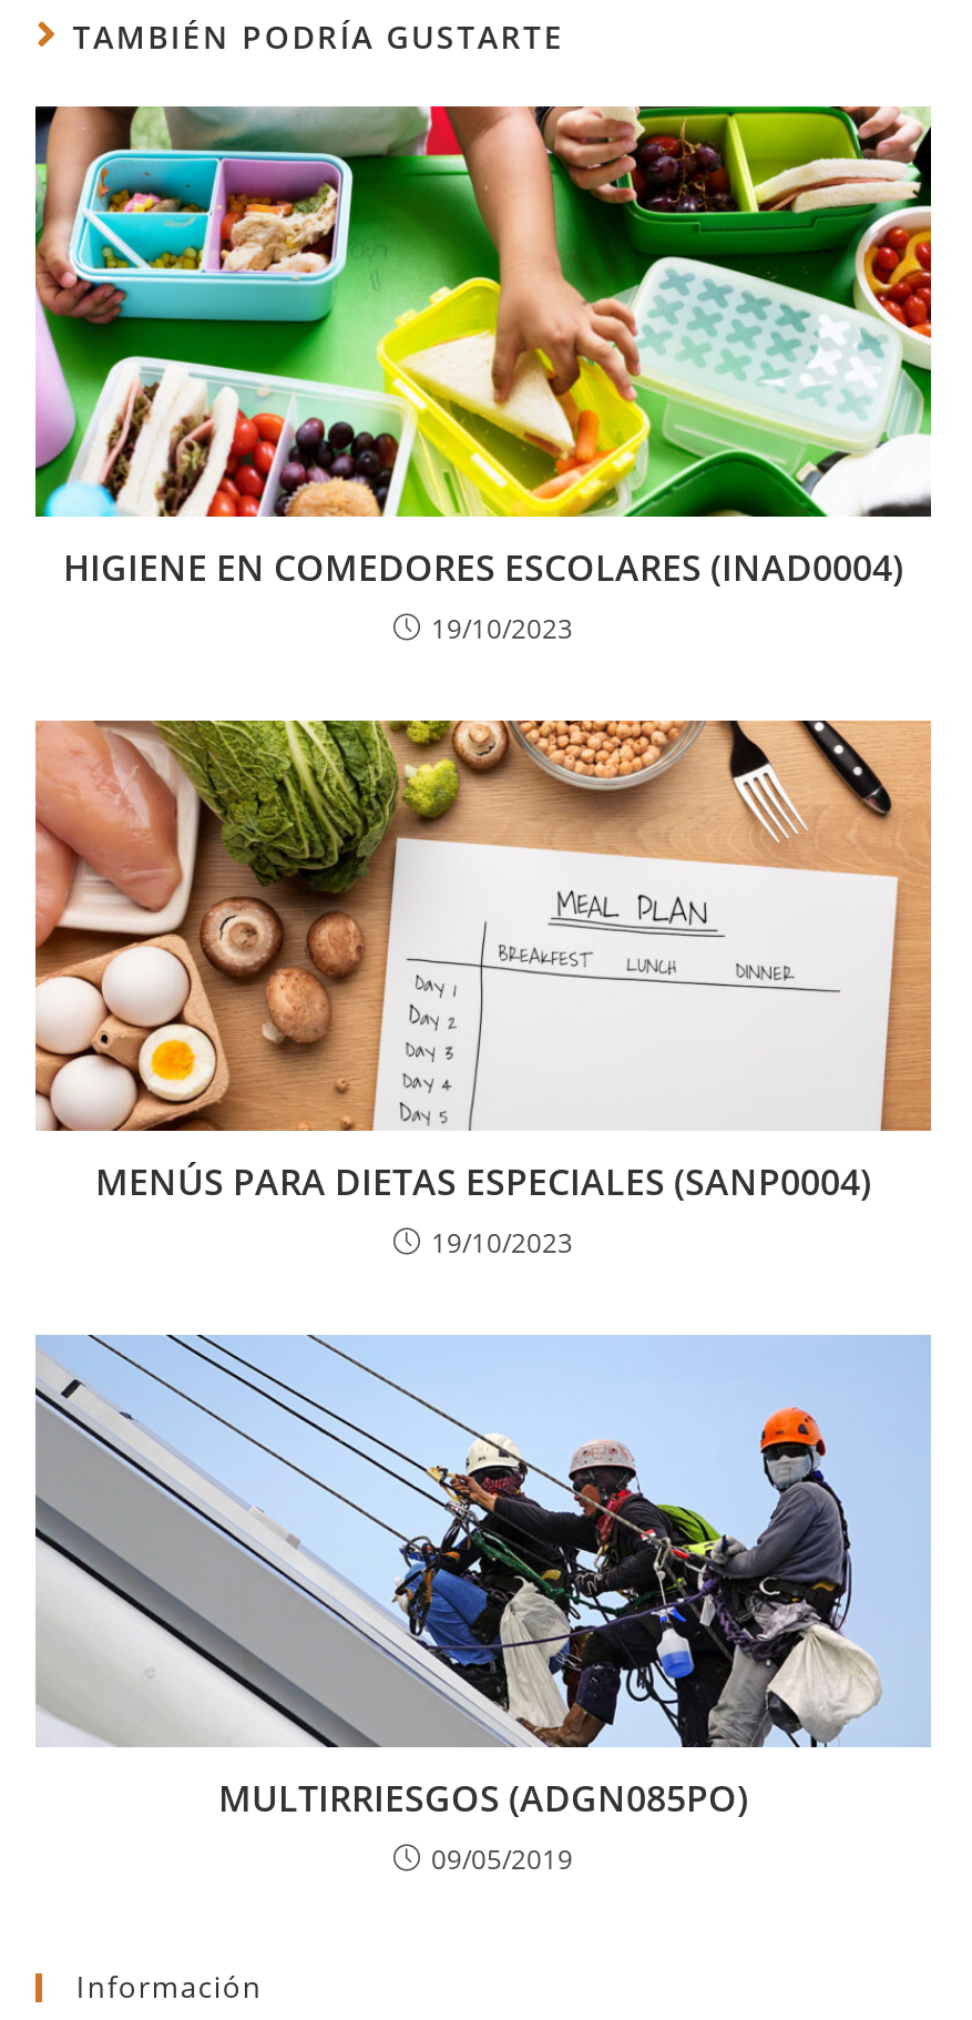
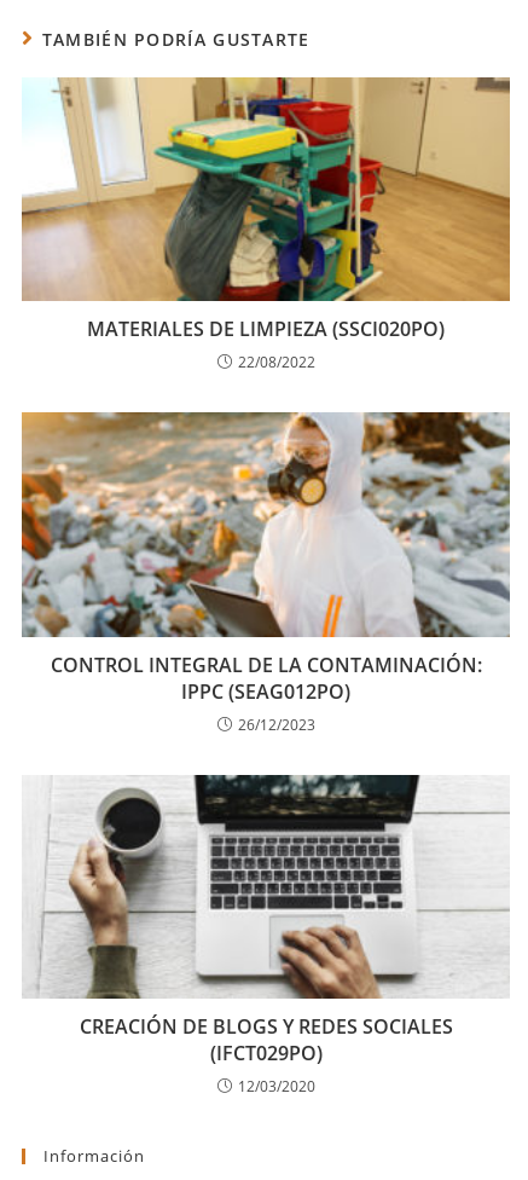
- [image]
- HIGIENE EN COMEDORES ESCOLARES (INAD0004)
- 19/10/2023
+ [image]
+ MATERIALES DE LIMPIEZA (SSCI020PO)
+ 22/08/2022

- [image]
- MENÚS PARA DIETAS ESPECIALES (SANP0004)
- 19/10/2023
+ [image]
+ CONTROL INTEGRAL DE LA CONTAMINACIÓN:
+ IPPC (SEAG012PO)
+ 26/12/2023

- [image]
- MULTIRRIESGOS (ADGN085PO)
- 09/05/2019
+ [image]
+ CREACIÓN DE BLOGS Y REDES SOCIALES
+ (IFCT029PO)
+ 12/03/2020
